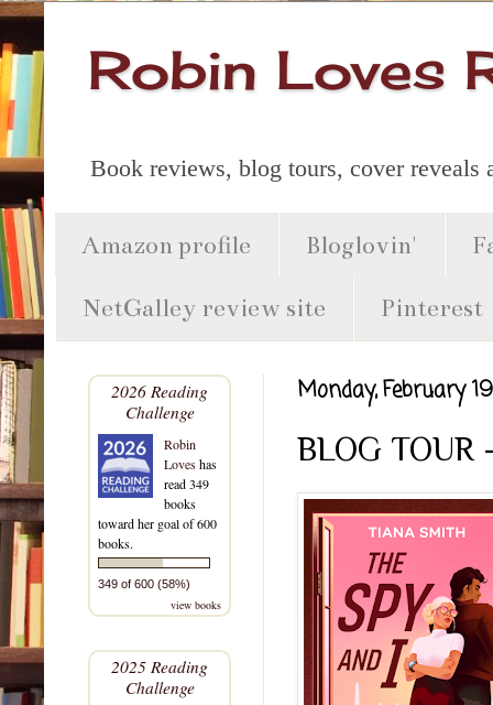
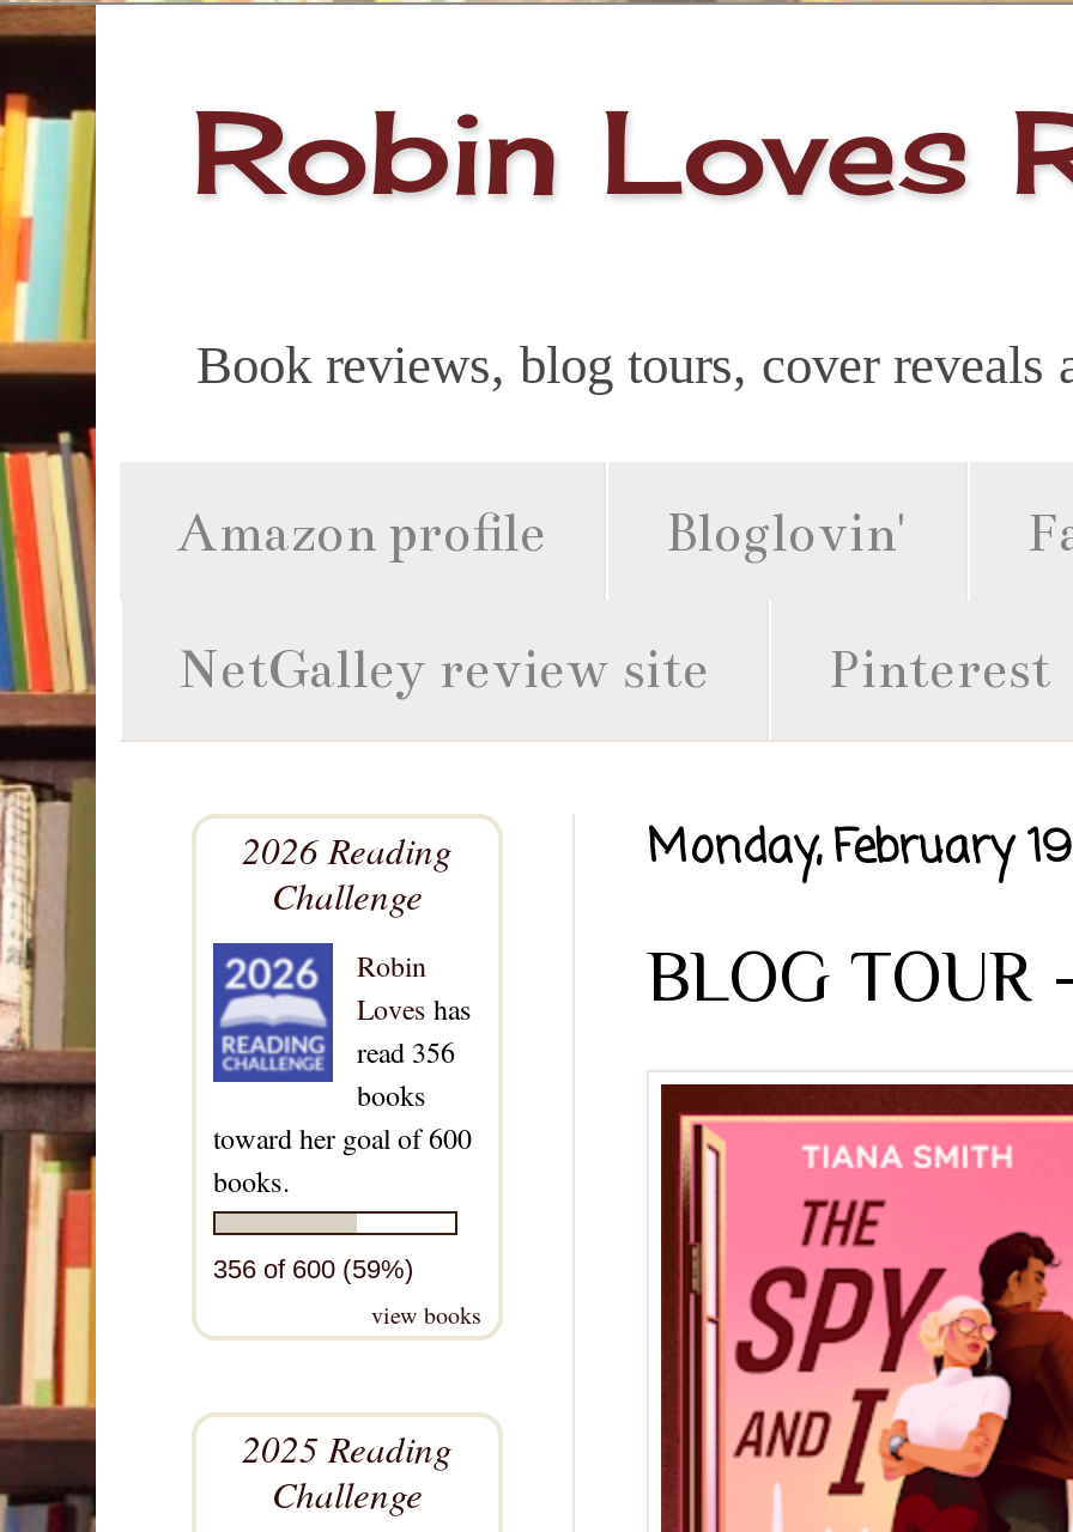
- read 349
+ read 356

- 349 of 600 (58%)
+ 356 of 600 (59%)
